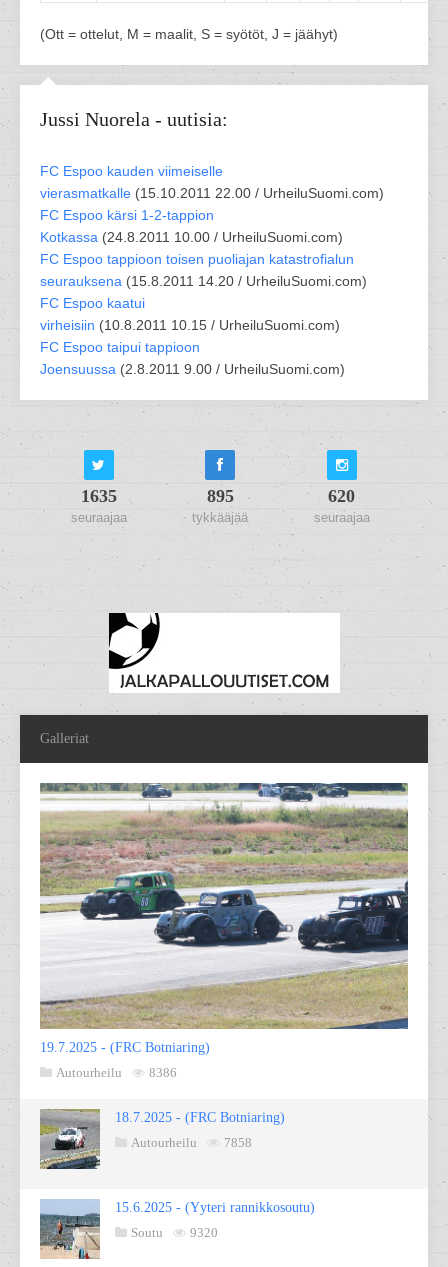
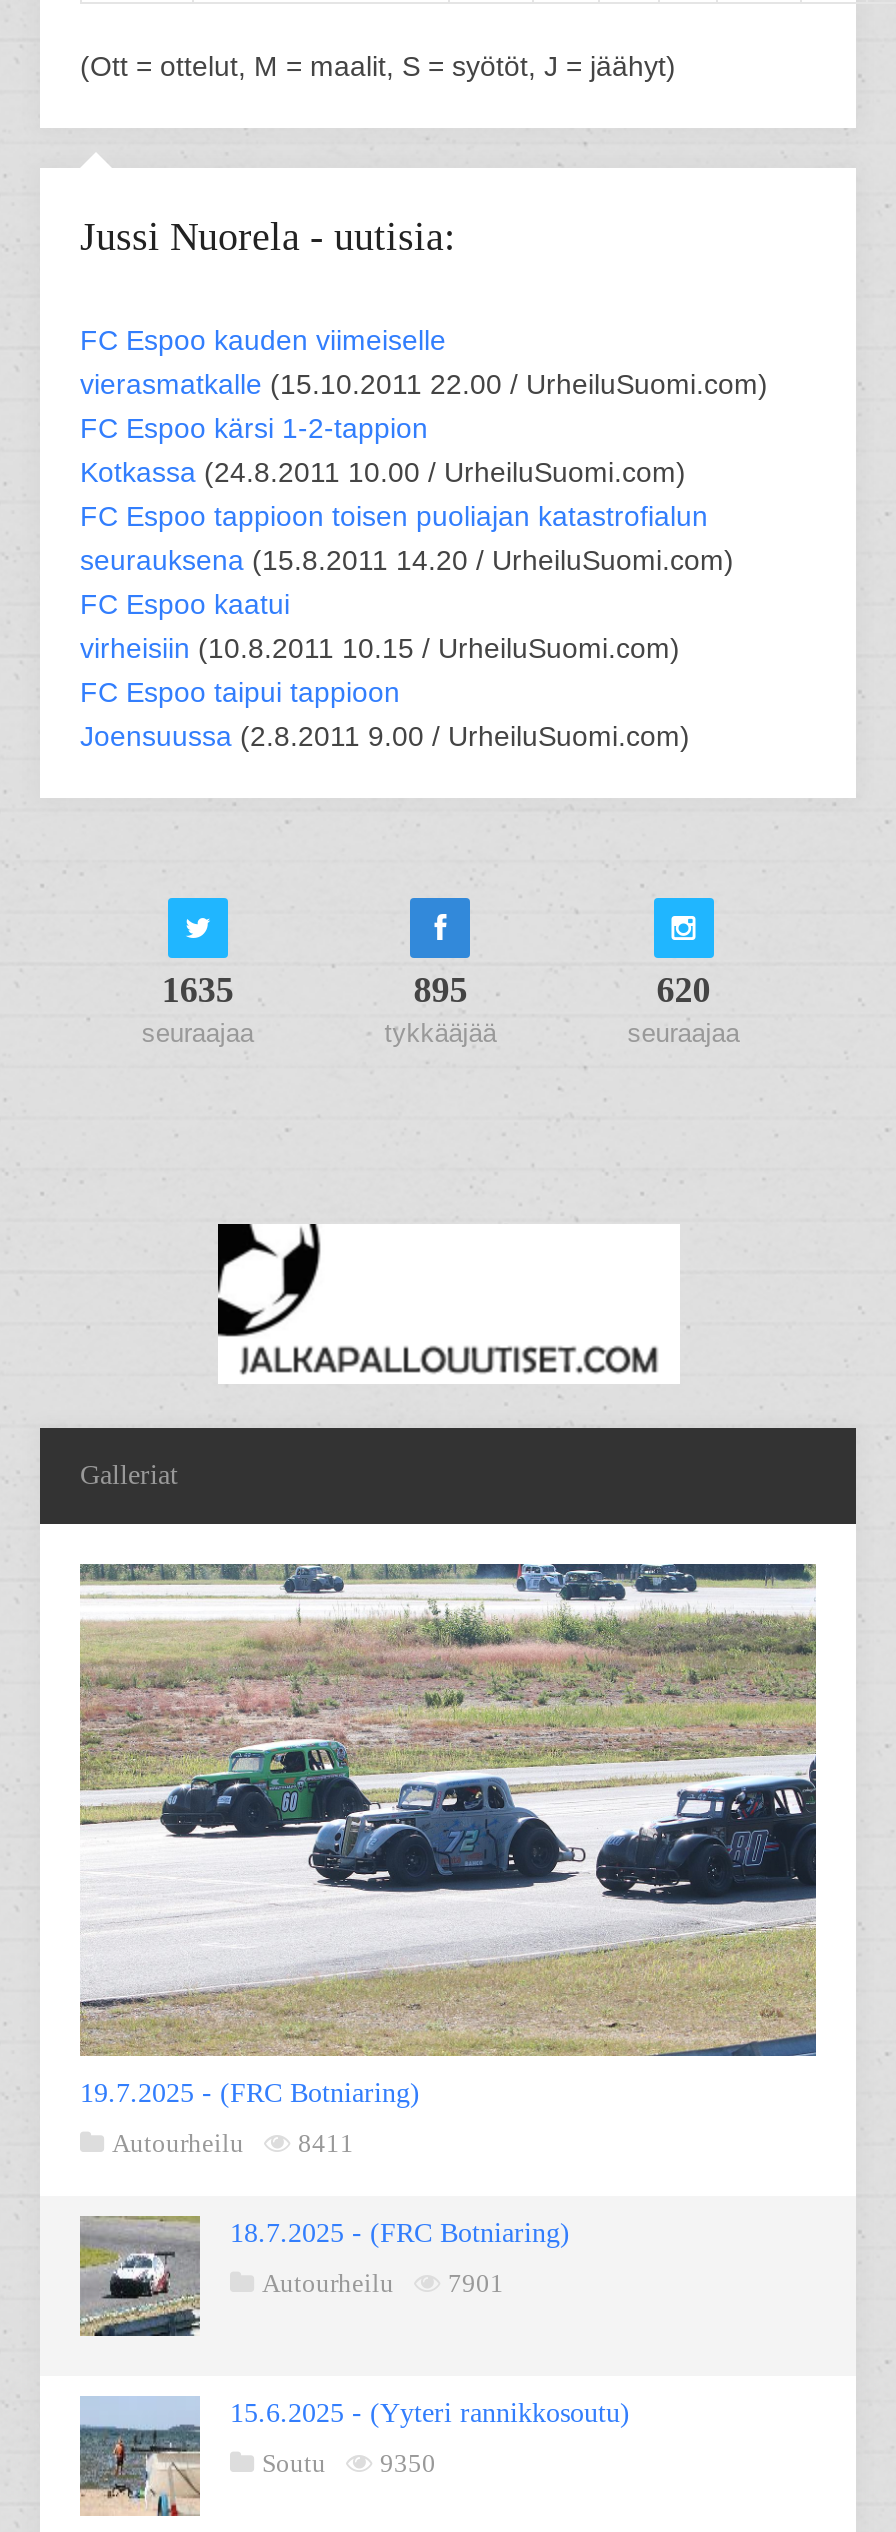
- Autourheilu 8386
+ Autourheilu 8411

- Autourheilu 7858
+ Autourheilu 7901

- Soutu 9320
+ Soutu 9350
